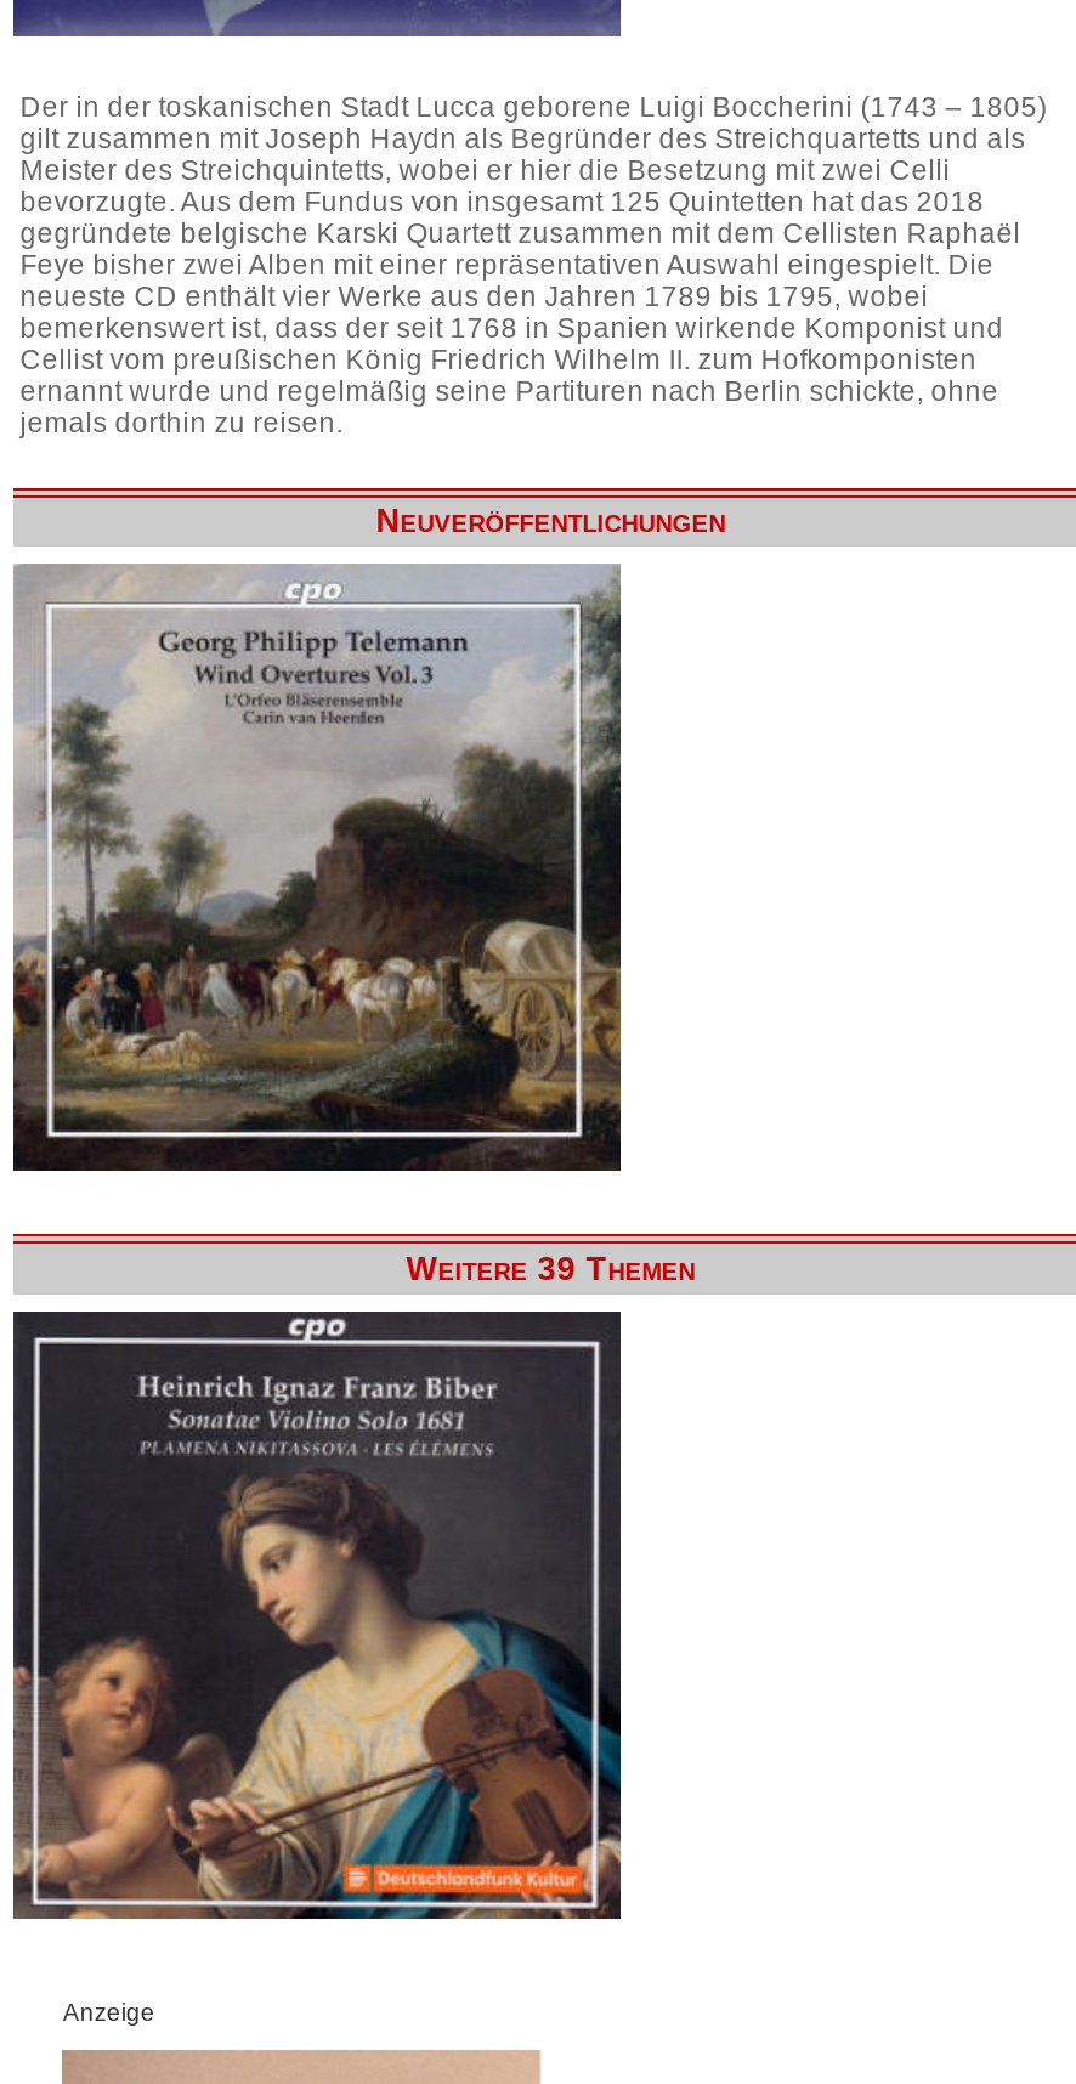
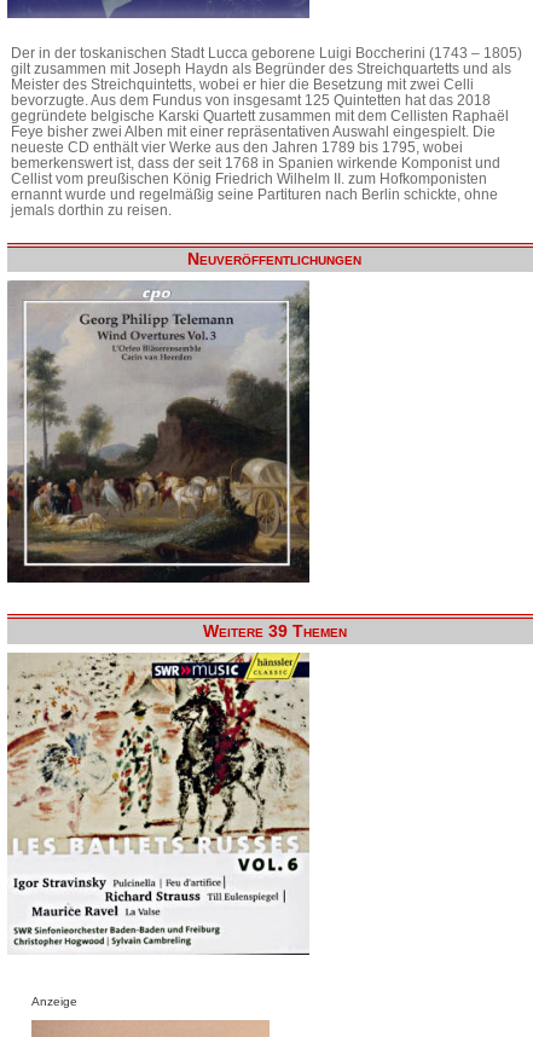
- [image]
+ [image]
